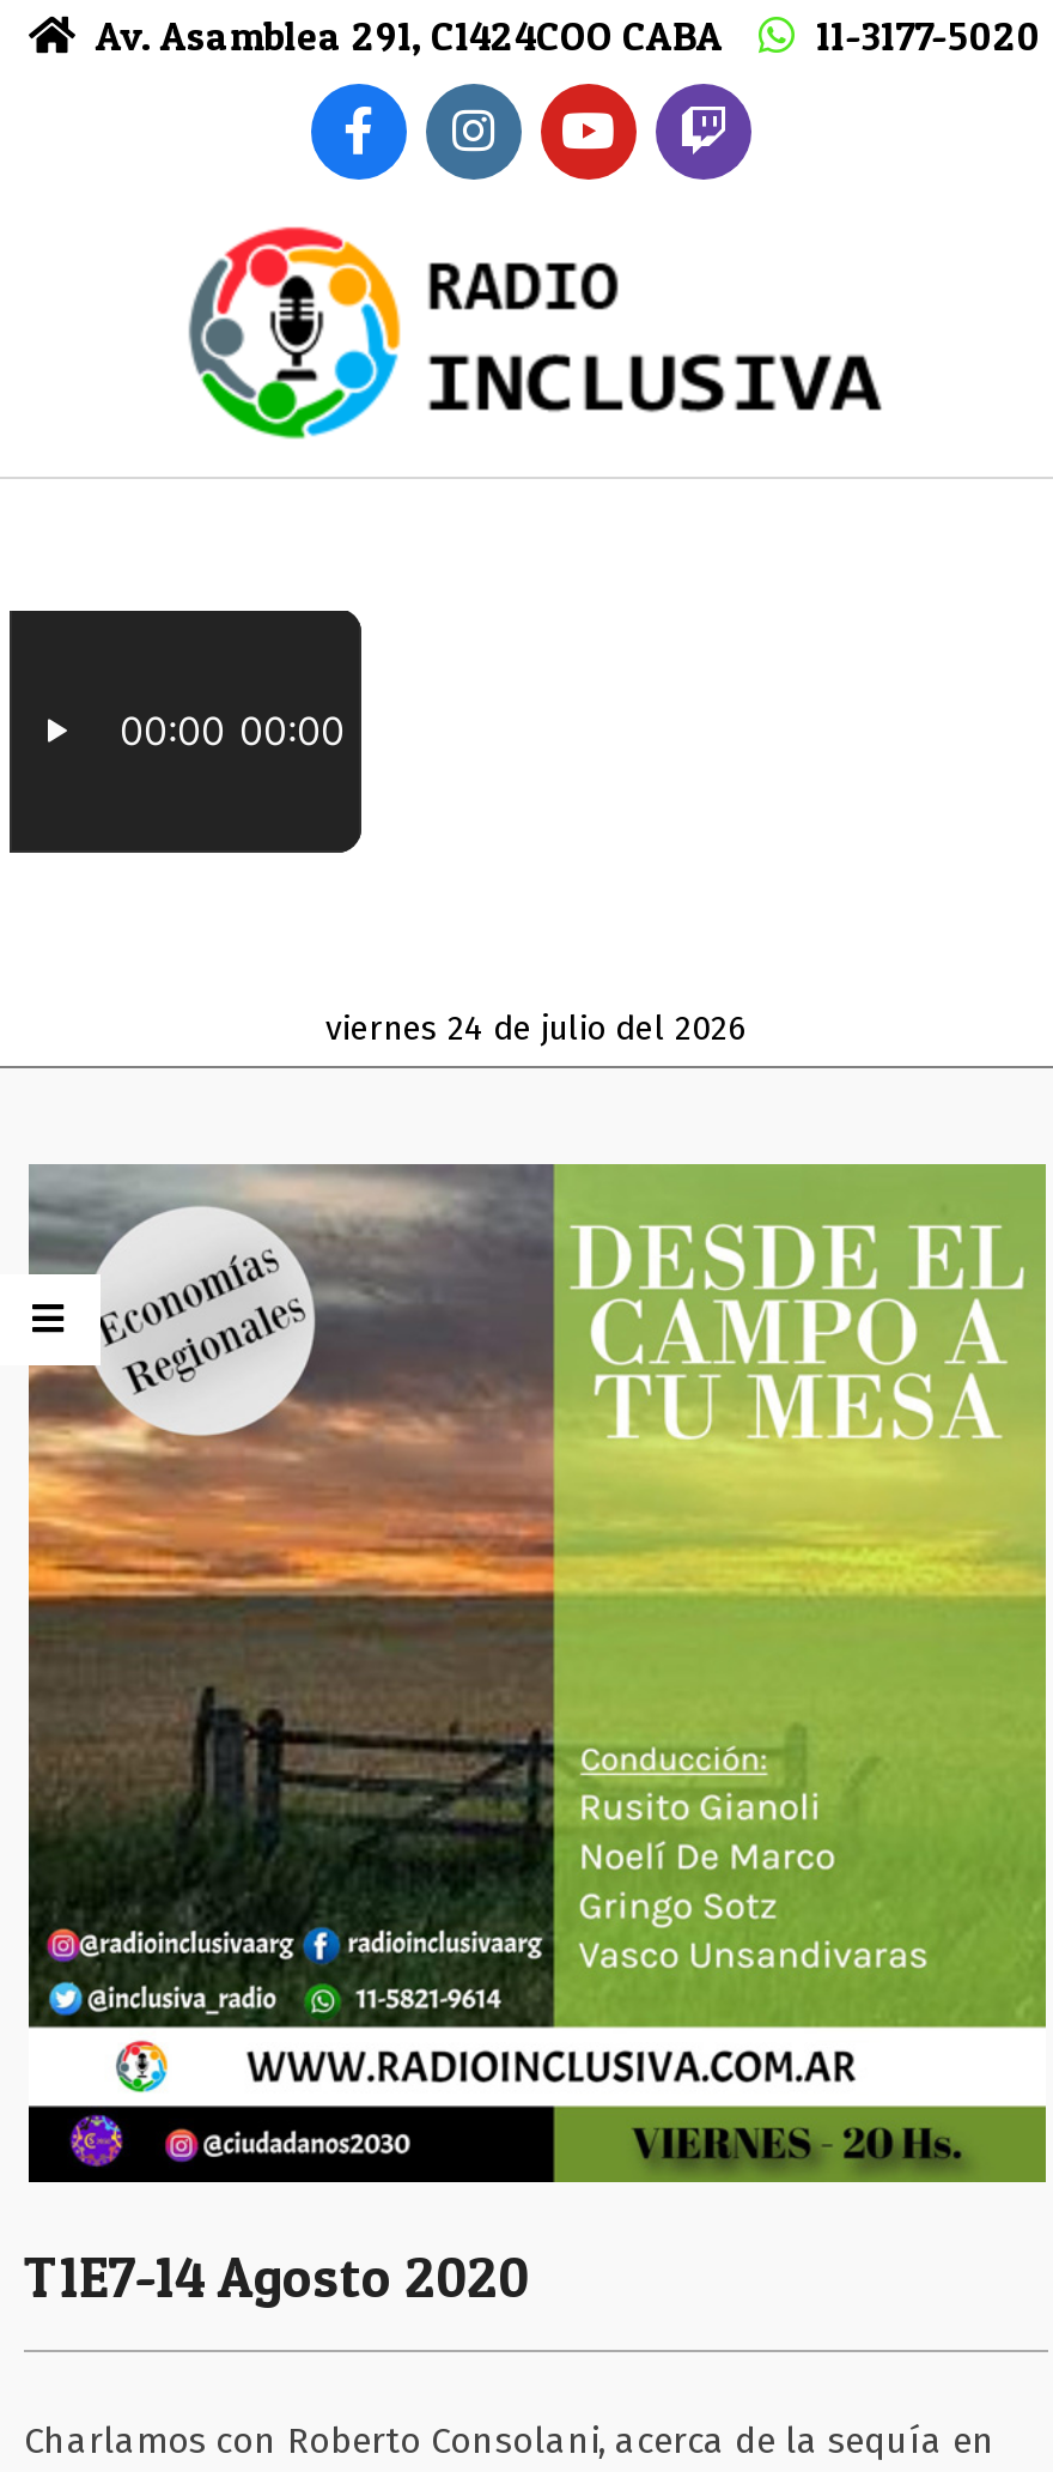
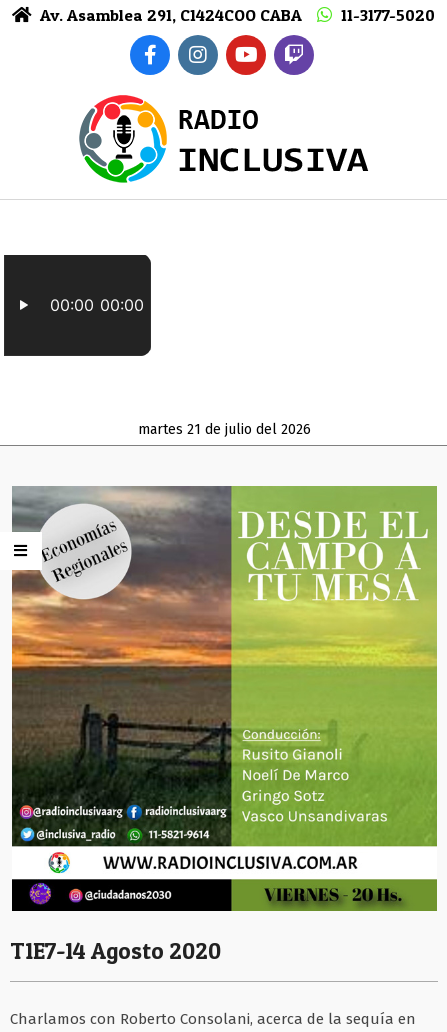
- viernes 24 de julio del 2026
+ martes 21 de julio del 2026
